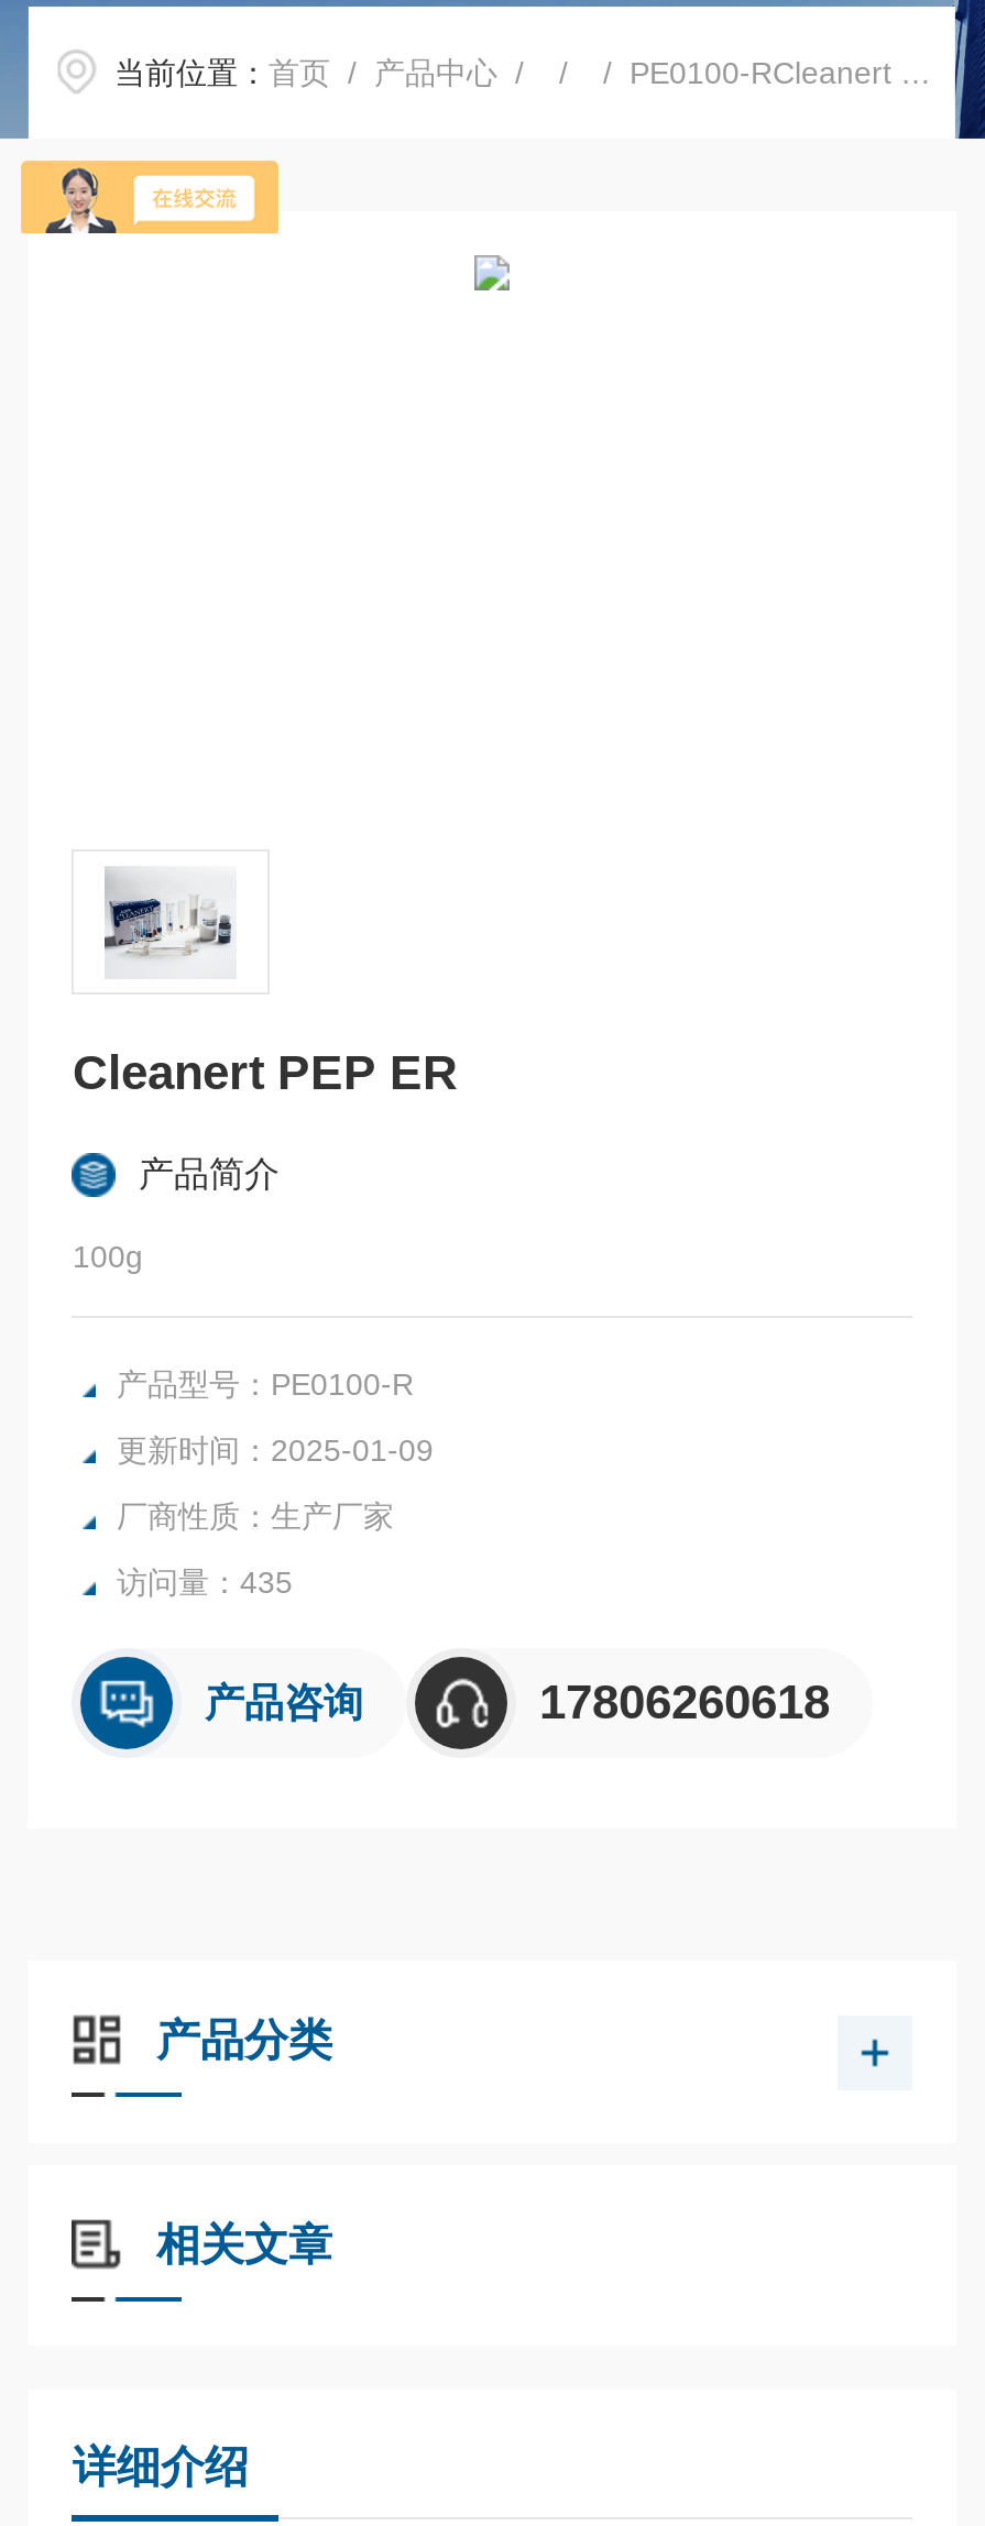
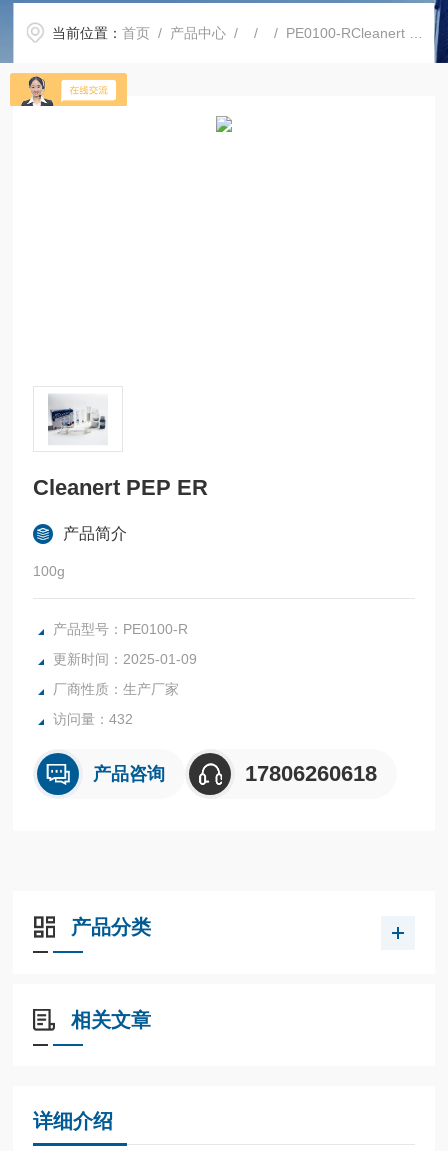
- 访问量：435
+ 访问量：432
